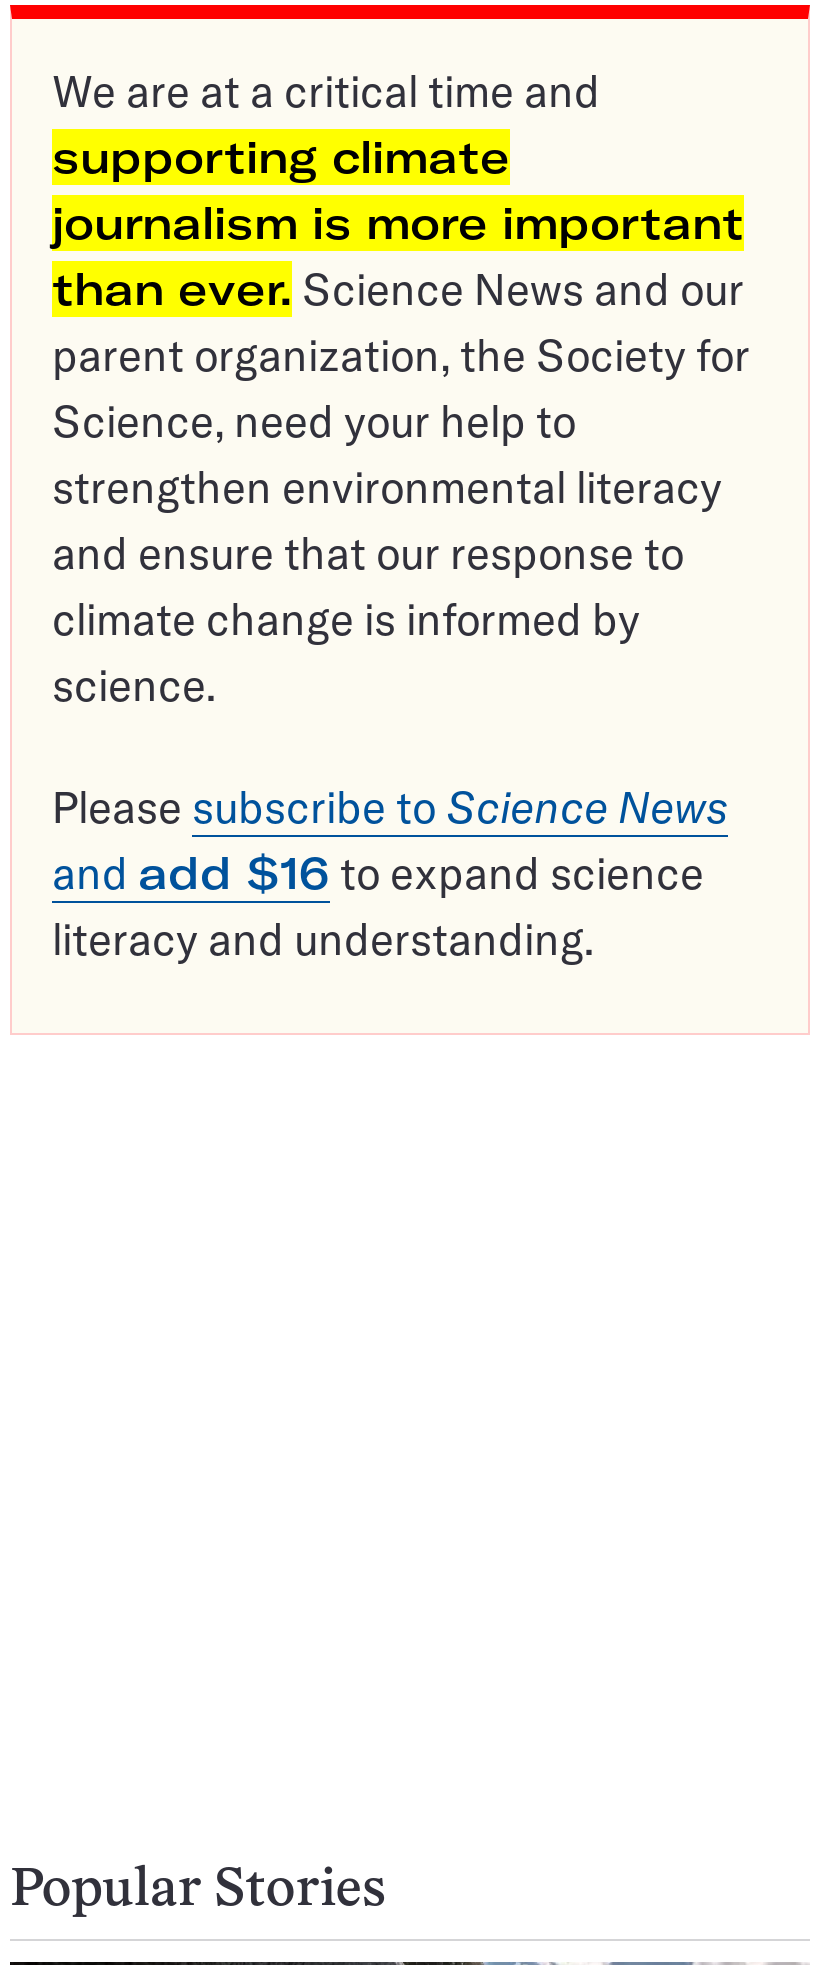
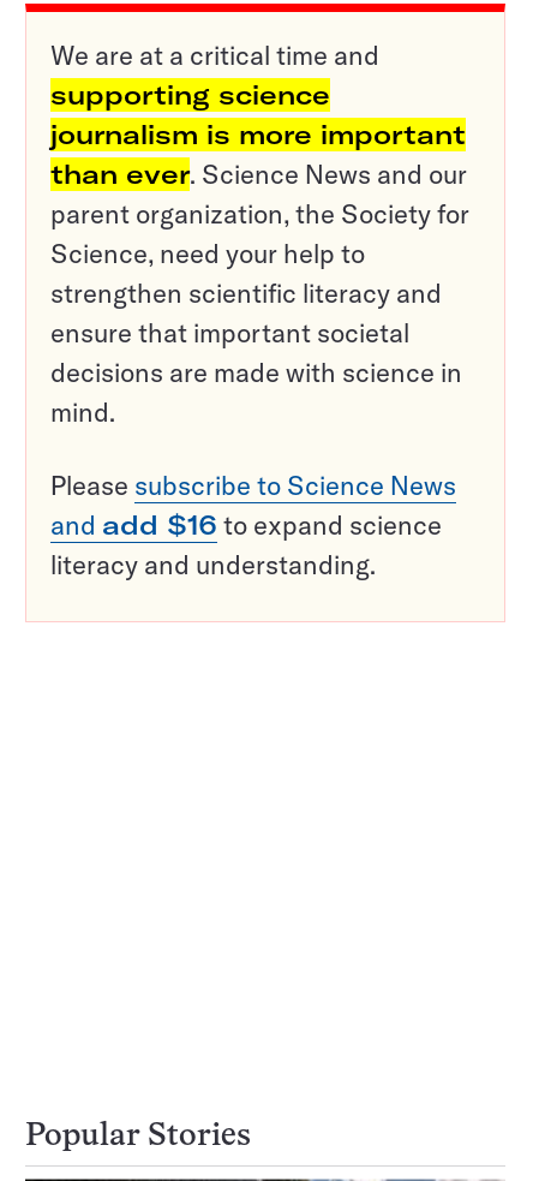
- supporting climate
+ supporting science

- strengthen environmental literacy
- and ensure that our response to
- climate change is informed by
- science.
+ strengthen scientific literacy and
+ ensure that important societal
+ decisions are made with science in
+ mind.
